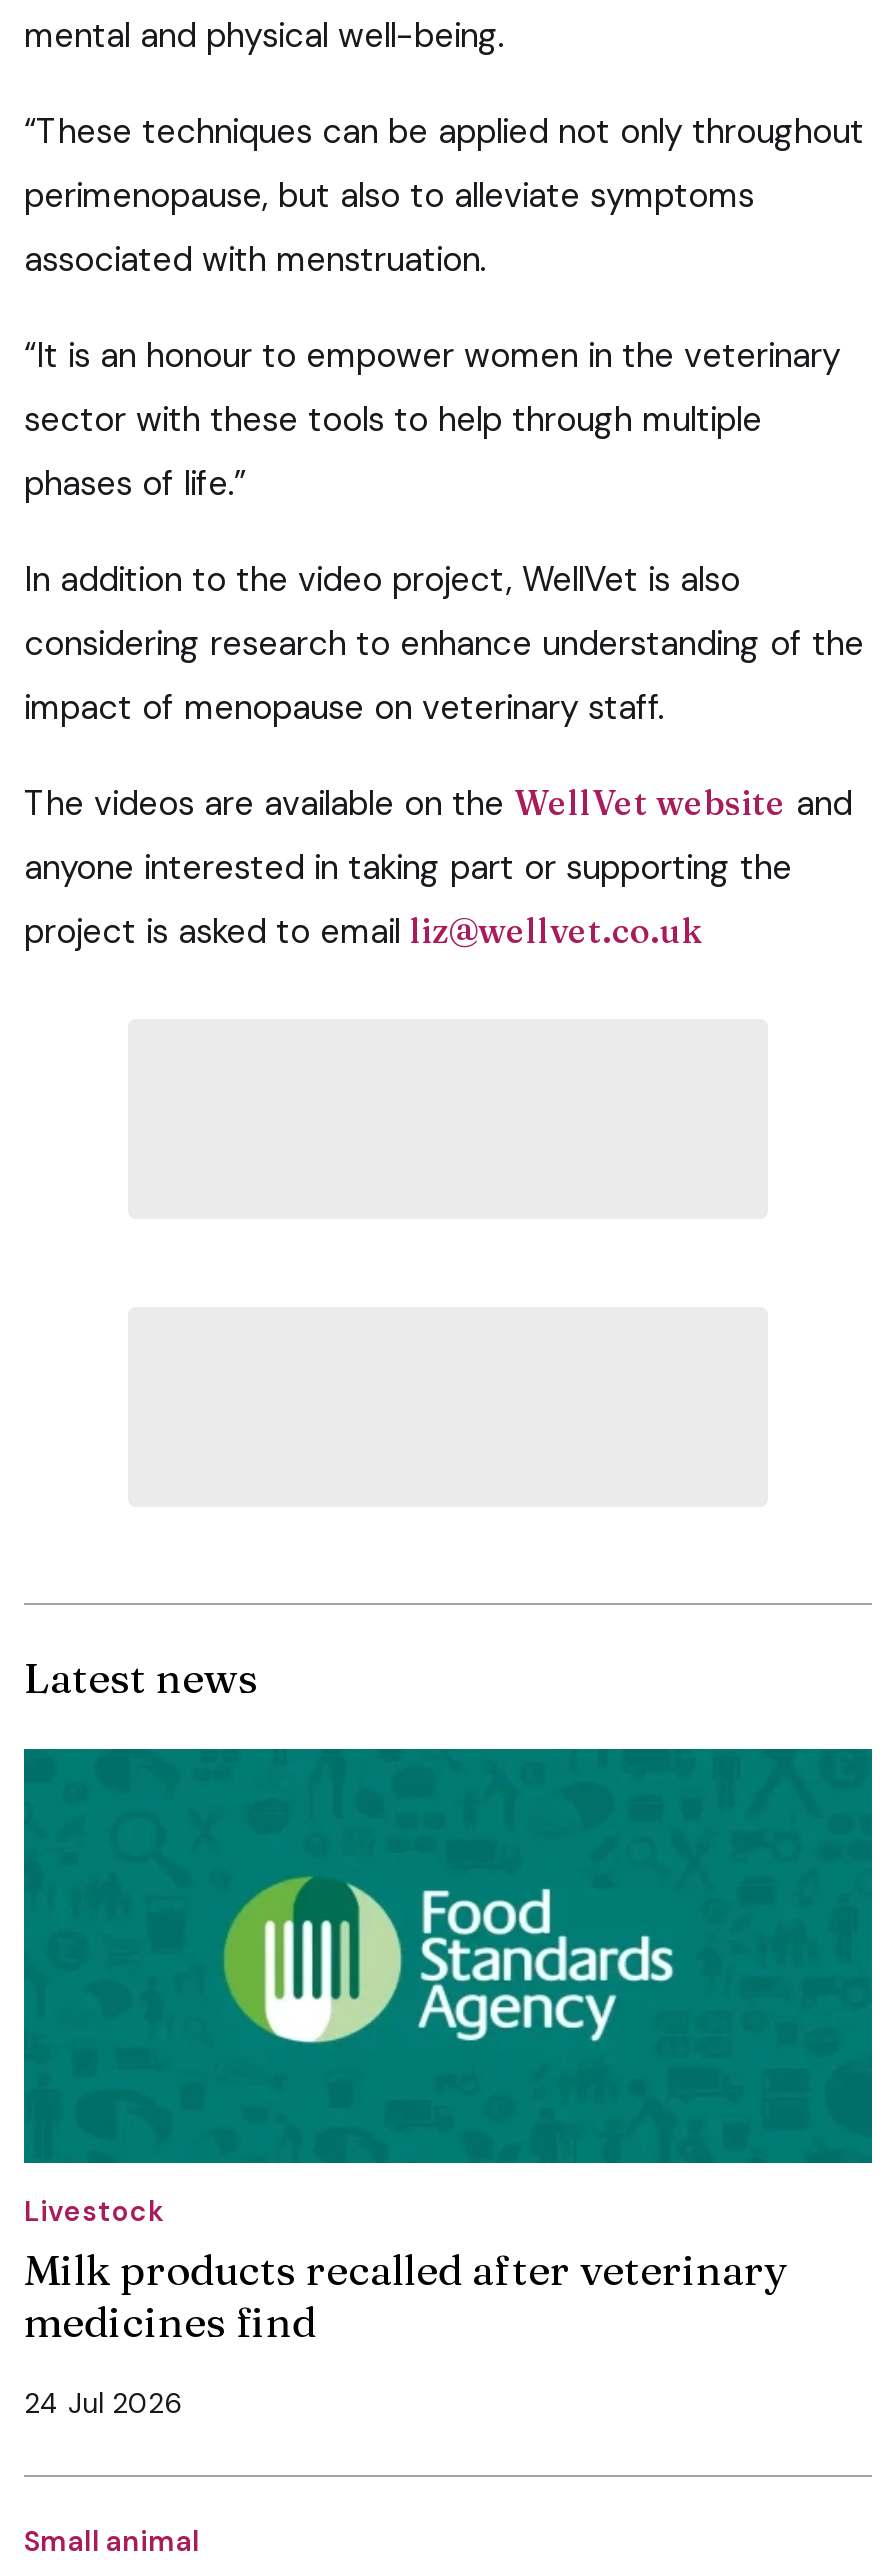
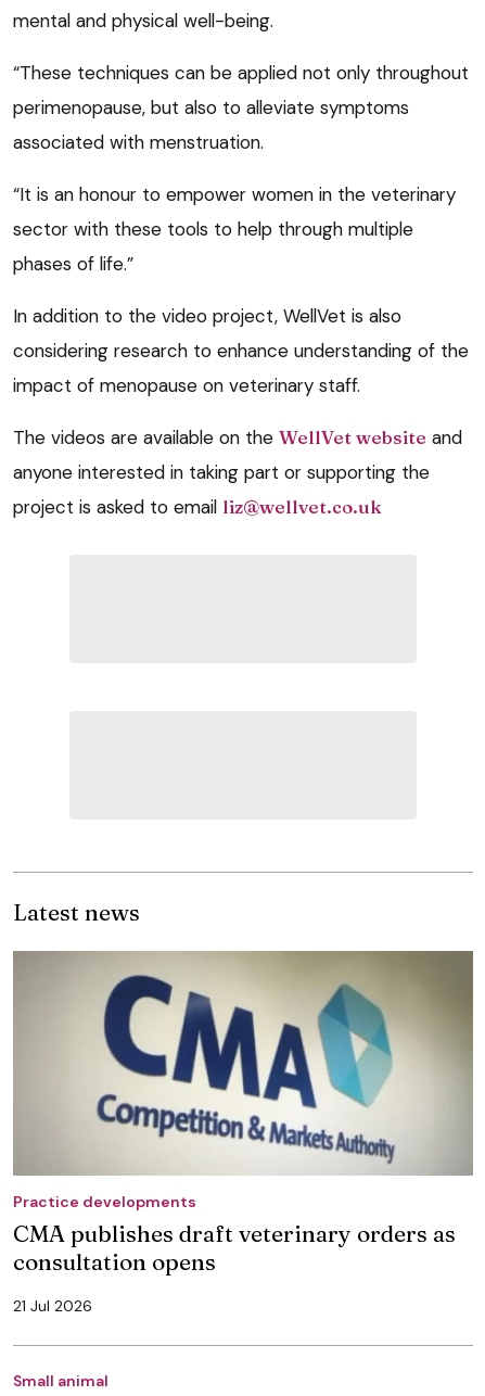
- [image]
- Livestock
- Milk products recalled after veterinary
- medicines find
+ [image]
+ Practice developments
+ CMA publishes draft veterinary orders as
+ consultation opens

- 24 Jul 2026
+ 21 Jul 2026
